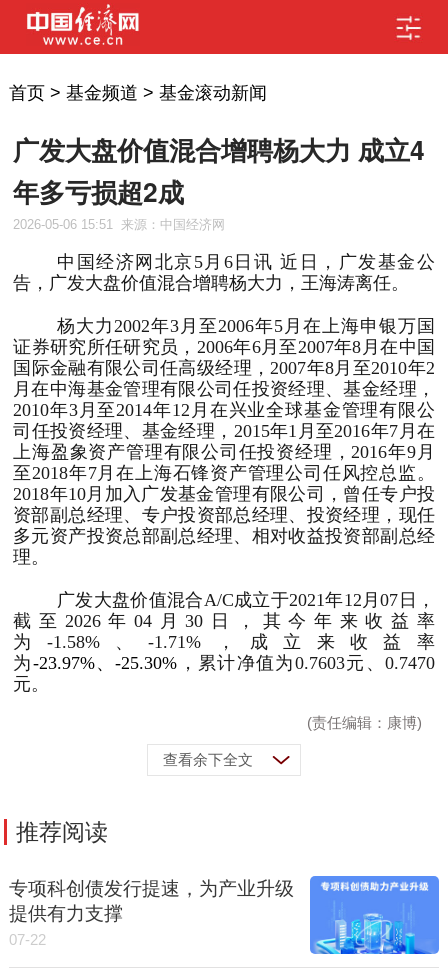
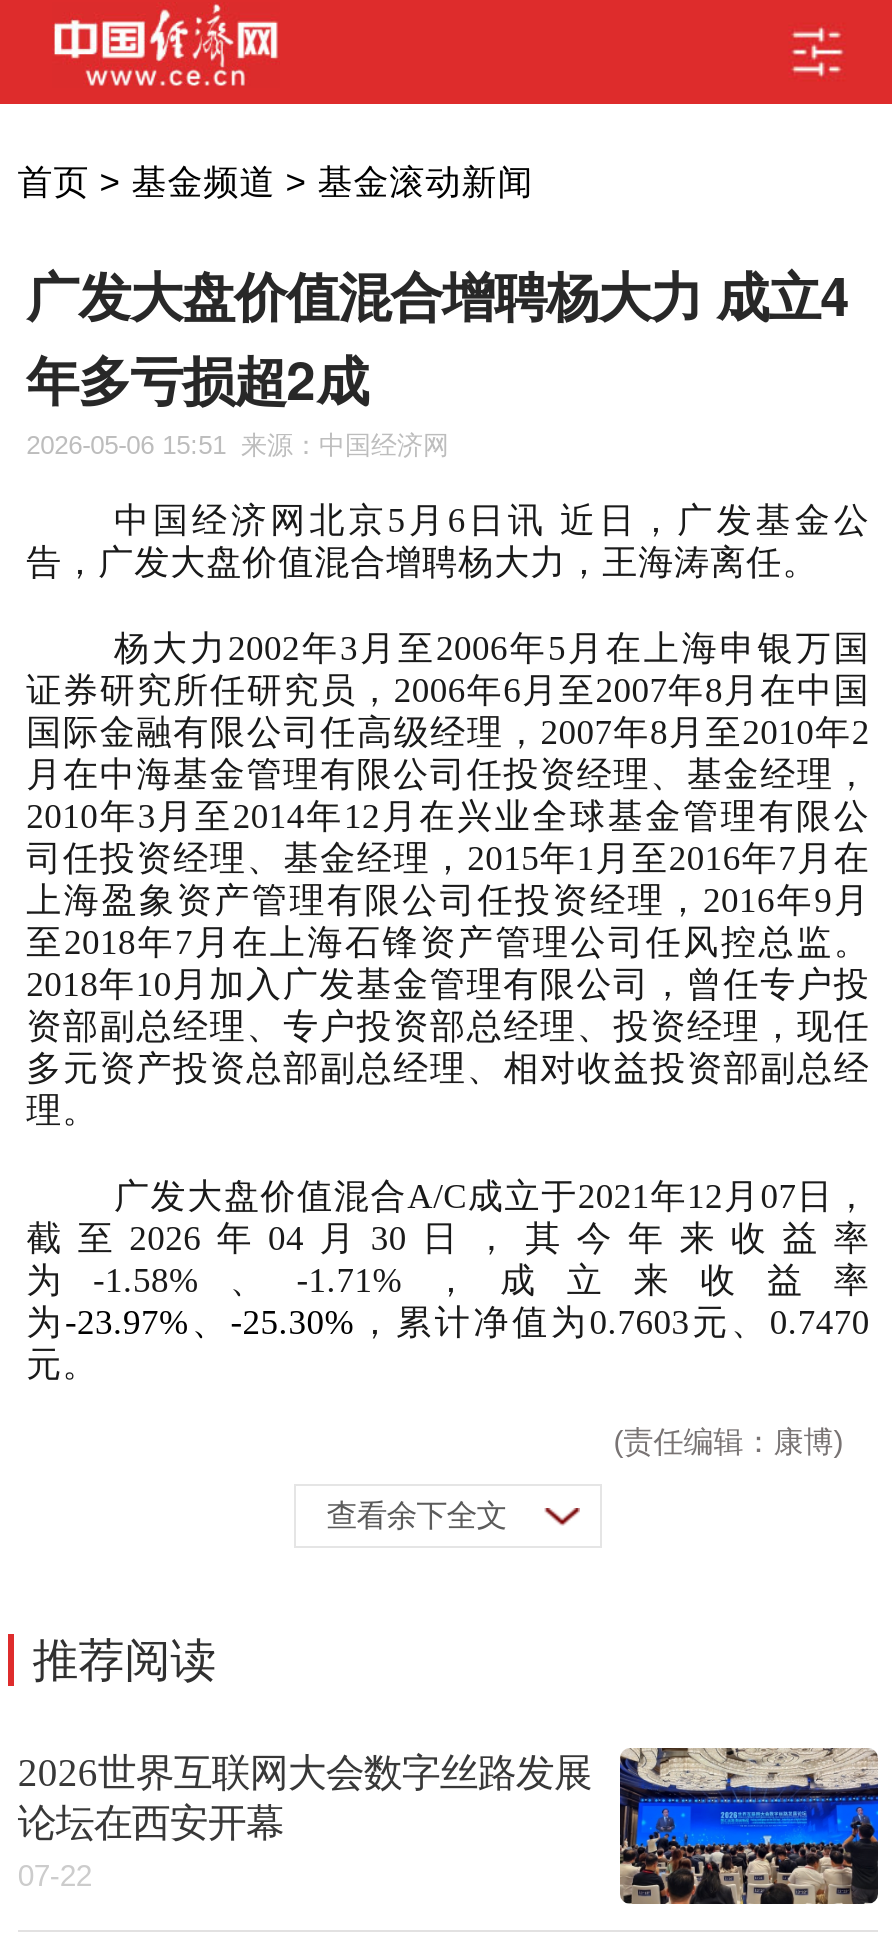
- [image]
- 专项科创债发行提速，为产业升级
- 提供有力支撑
+ [image]
+ 2026世界互联网大会数字丝路发展
+ 论坛在西安开幕
